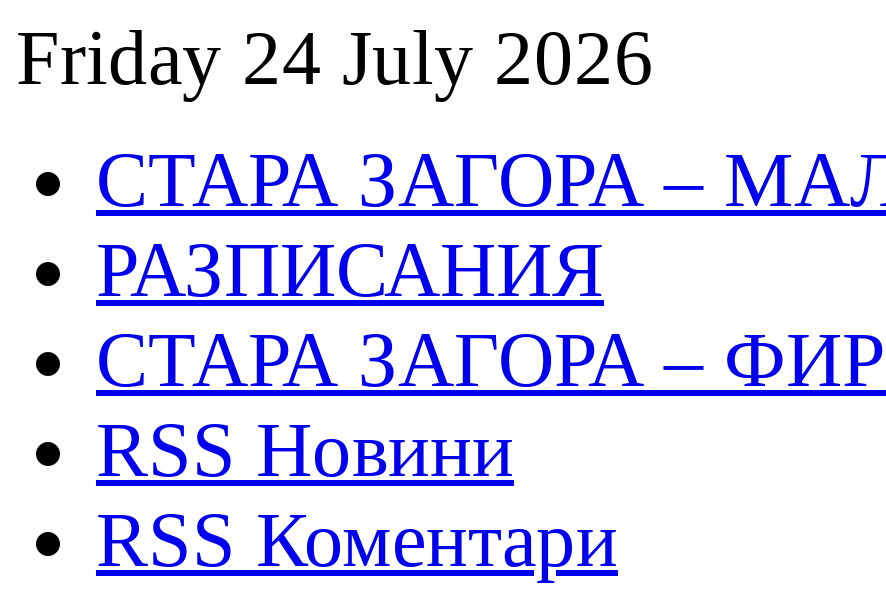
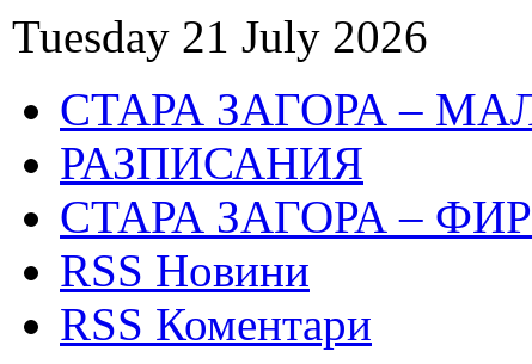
- Friday 24 July 2026
+ Tuesday 21 July 2026
